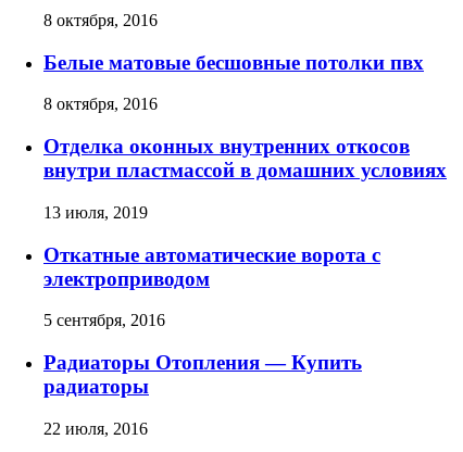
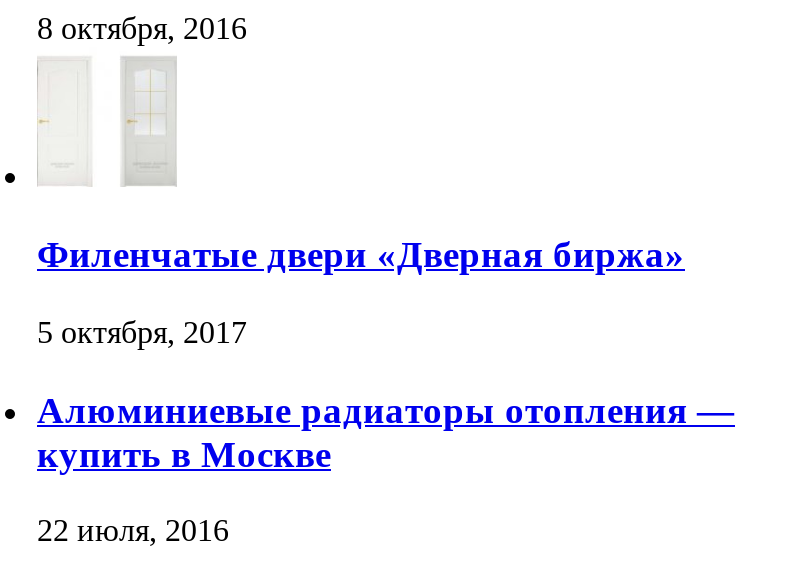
- Белые матовые бесшовные потолки пвх
- 8 октября, 2016
- Отделка оконных внутренних откосов
- внутри пластмассой в домашних условиях
- 13 июля, 2019
- Откатные автоматические ворота с
- электроприводом
- 5 сентября, 2016
- Радиаторы Отопления — Купить
- радиаторы
+ Филенчатые двери «Дверная биржа»
+ 5 октября, 2017
+ Алюминиевые радиаторы отопления —
+ купить в Москве
